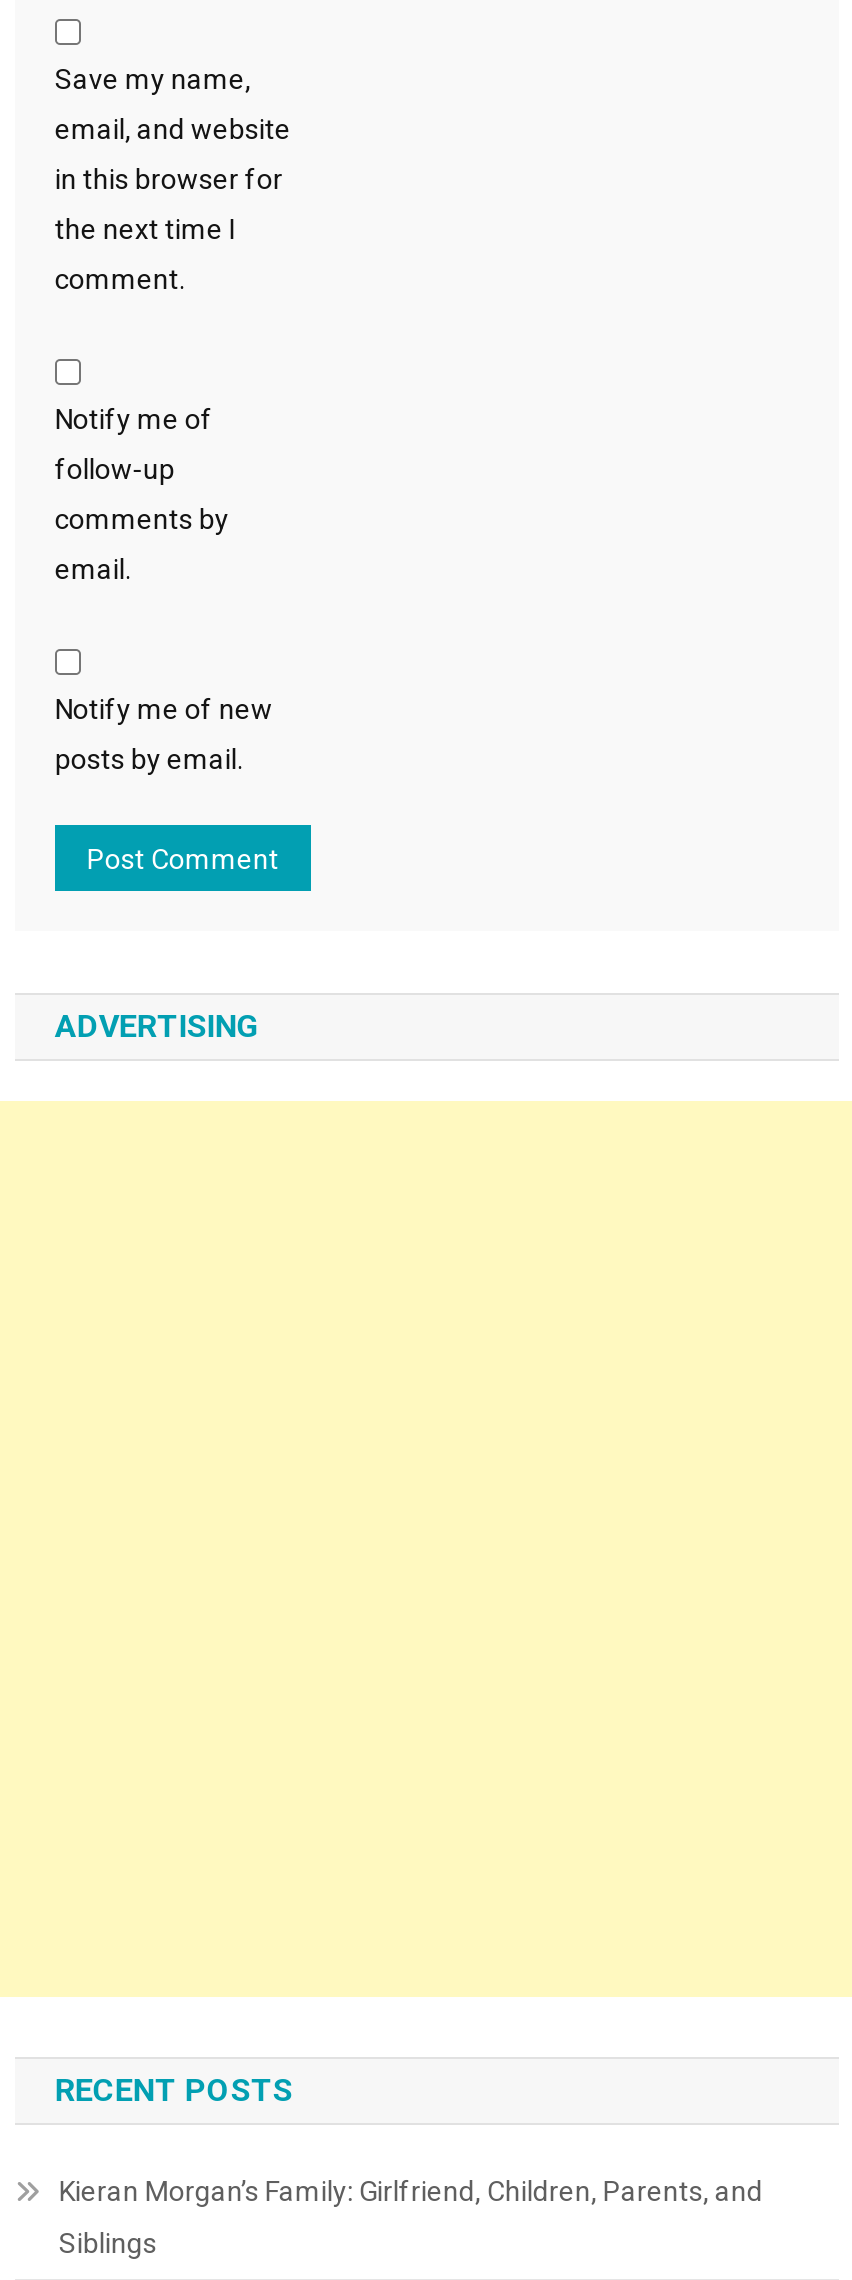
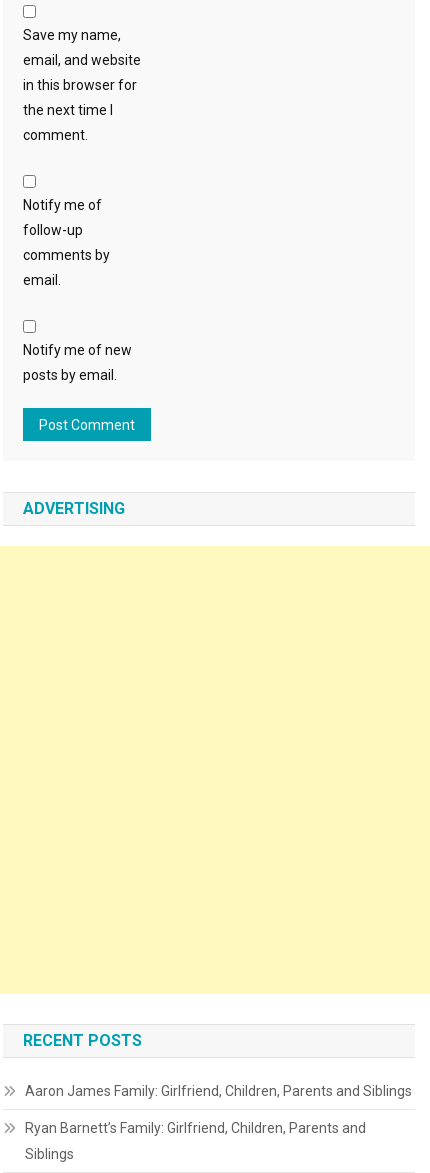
- Kieran Morgan’s Family: Girlfriend, Children, Parents, and
+ Aaron James Family: Girlfriend, Children, Parents and Siblings
+ Ryan Barnett’s Family: Girlfriend, Children, Parents and
